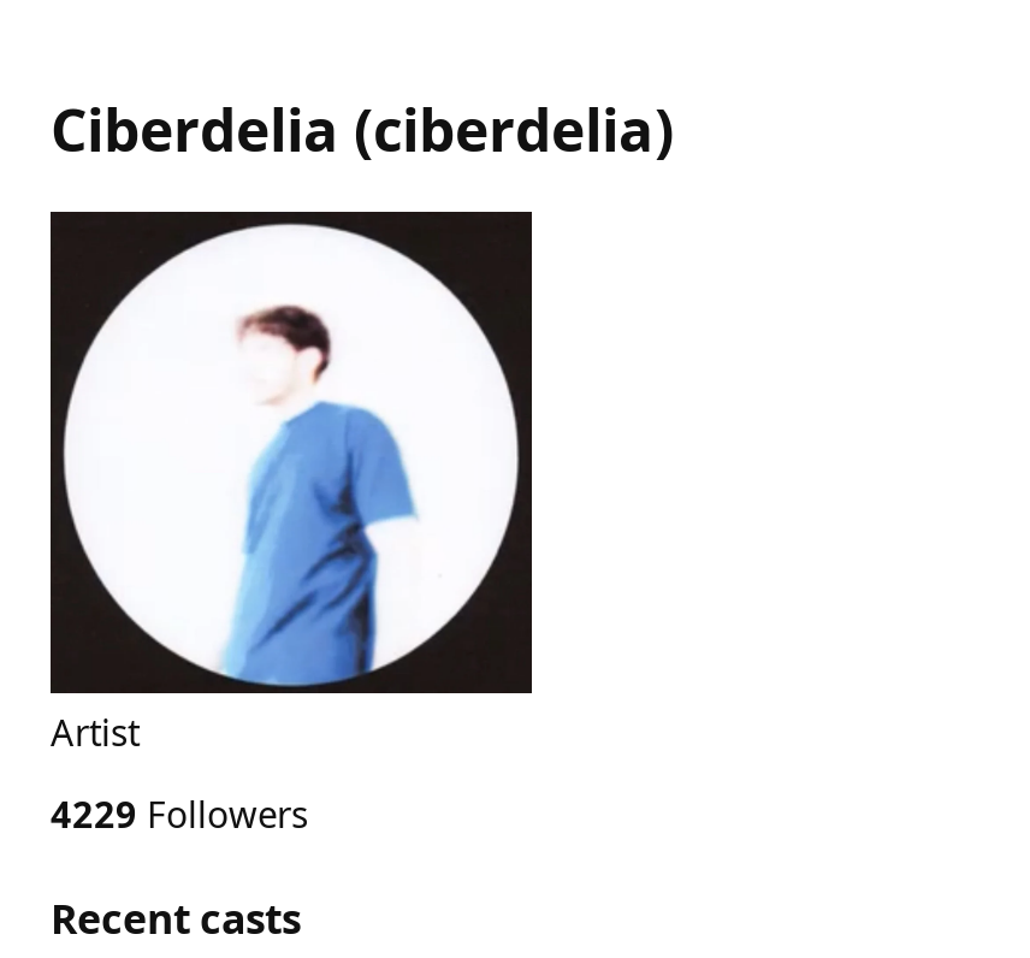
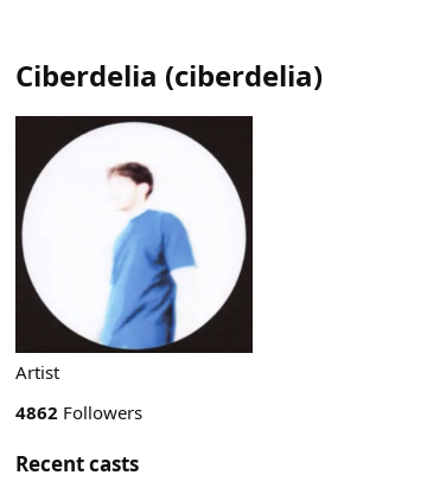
- 4229 Followers
+ 4862 Followers
